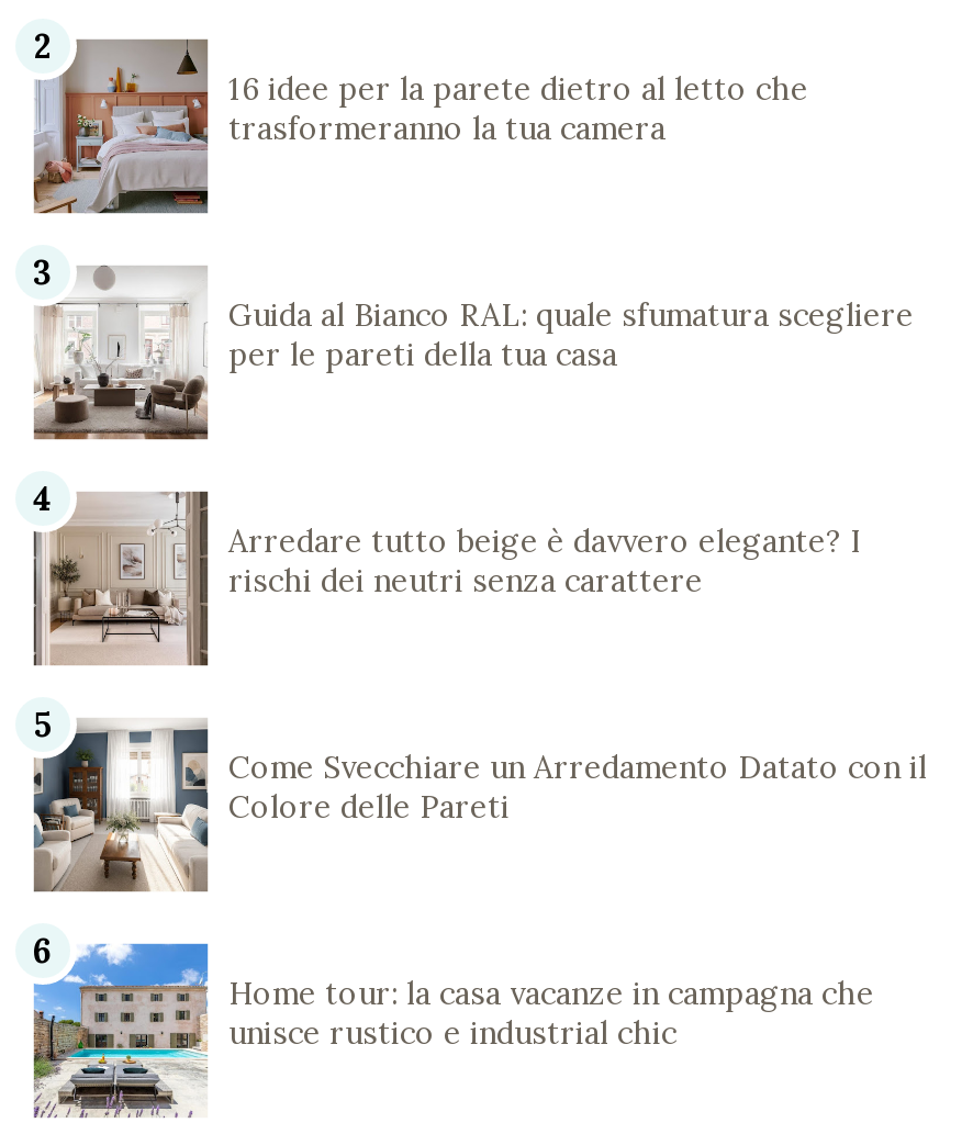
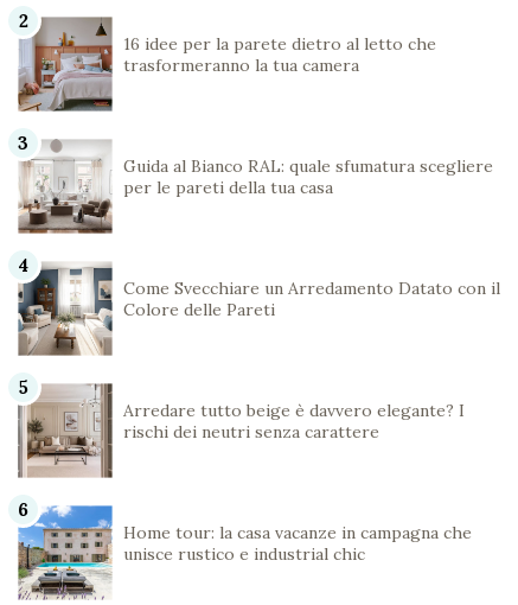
moved down: [image] | Arredare tutto beige è davvero elegante? I | rischi dei neutri senza carattere

moved up: [image] | Come Svecchiare un Arredamento Datato con il | Colore delle Pareti
